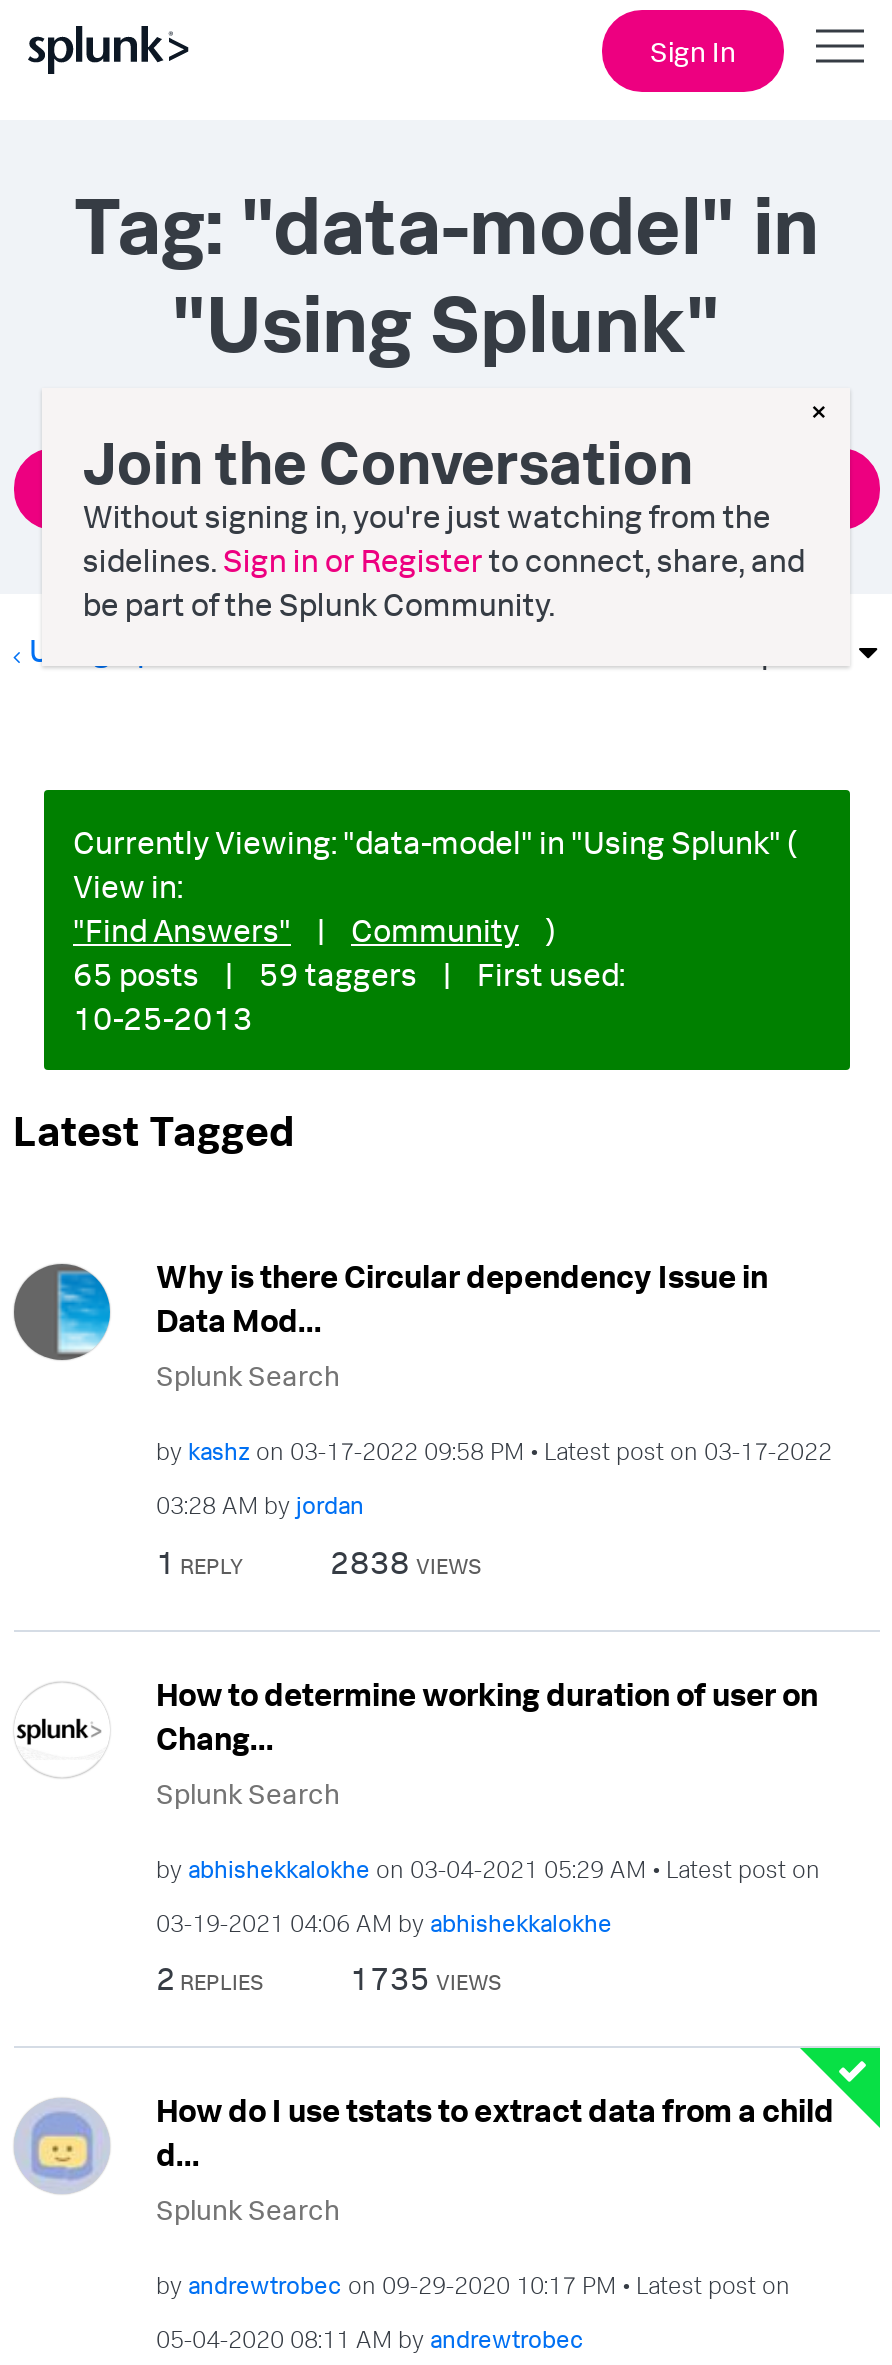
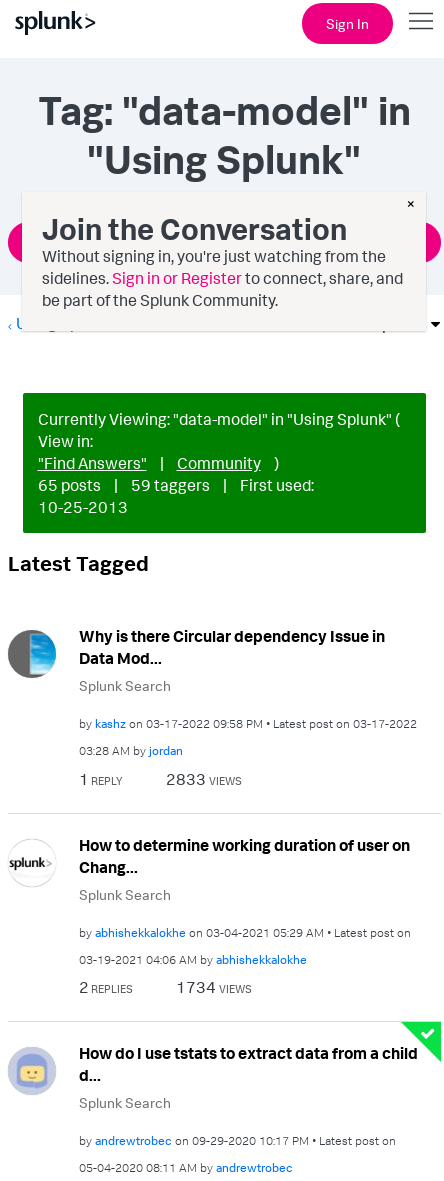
- 2838 VIEWS
+ 2833 VIEWS

- 1735 VIEWS
+ 1734 VIEWS
